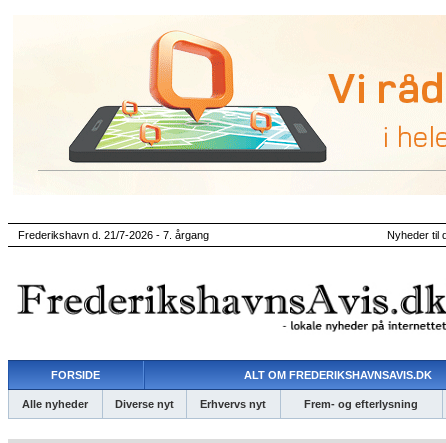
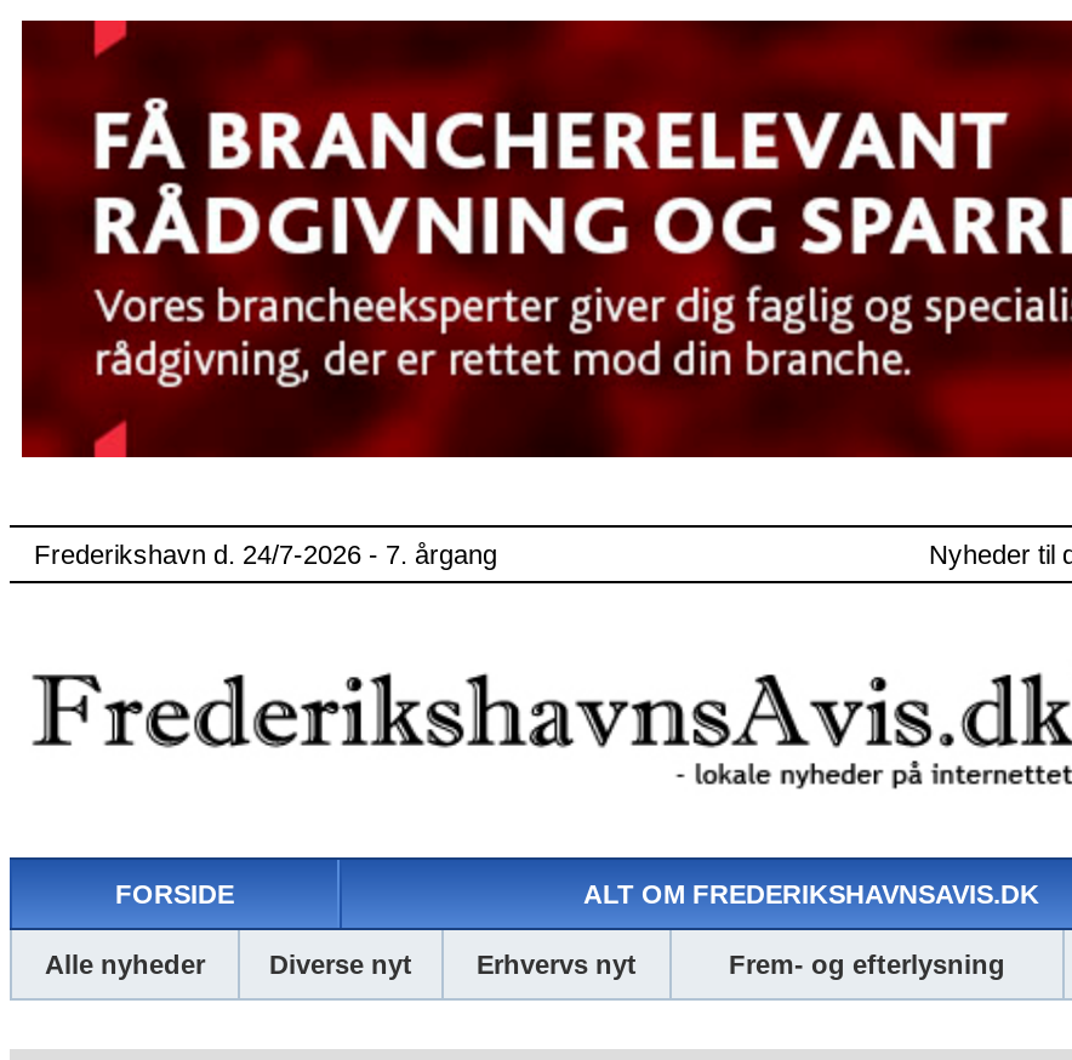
- [image]
- Frederikshavn d. 21/7-2026 - 7. årgang
+ [image]
+ Frederikshavn d. 24/7-2026 - 7. årgang
